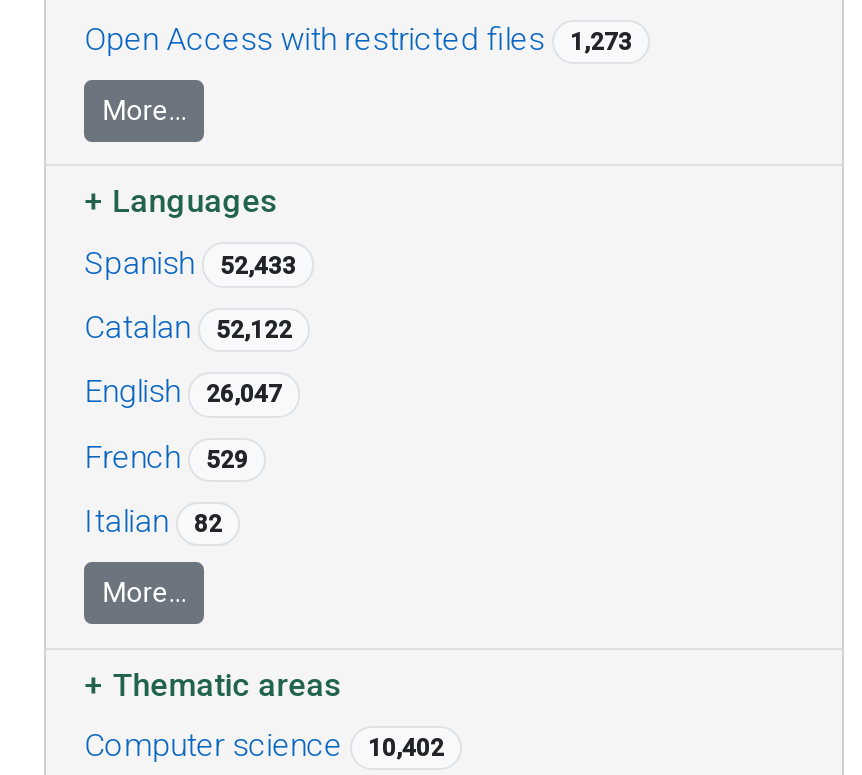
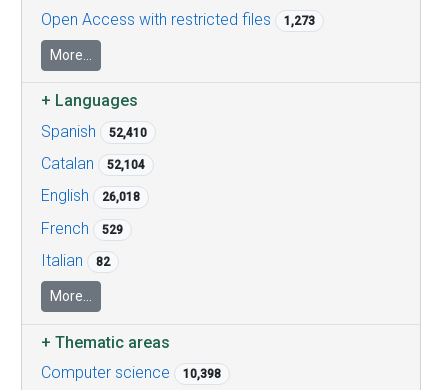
- Spanish 52,433
+ Spanish 52,410

- Catalan 52,122
+ Catalan 52,104

- English 26,047
+ English 26,018

- Computer science 10,402
+ Computer science 10,398
